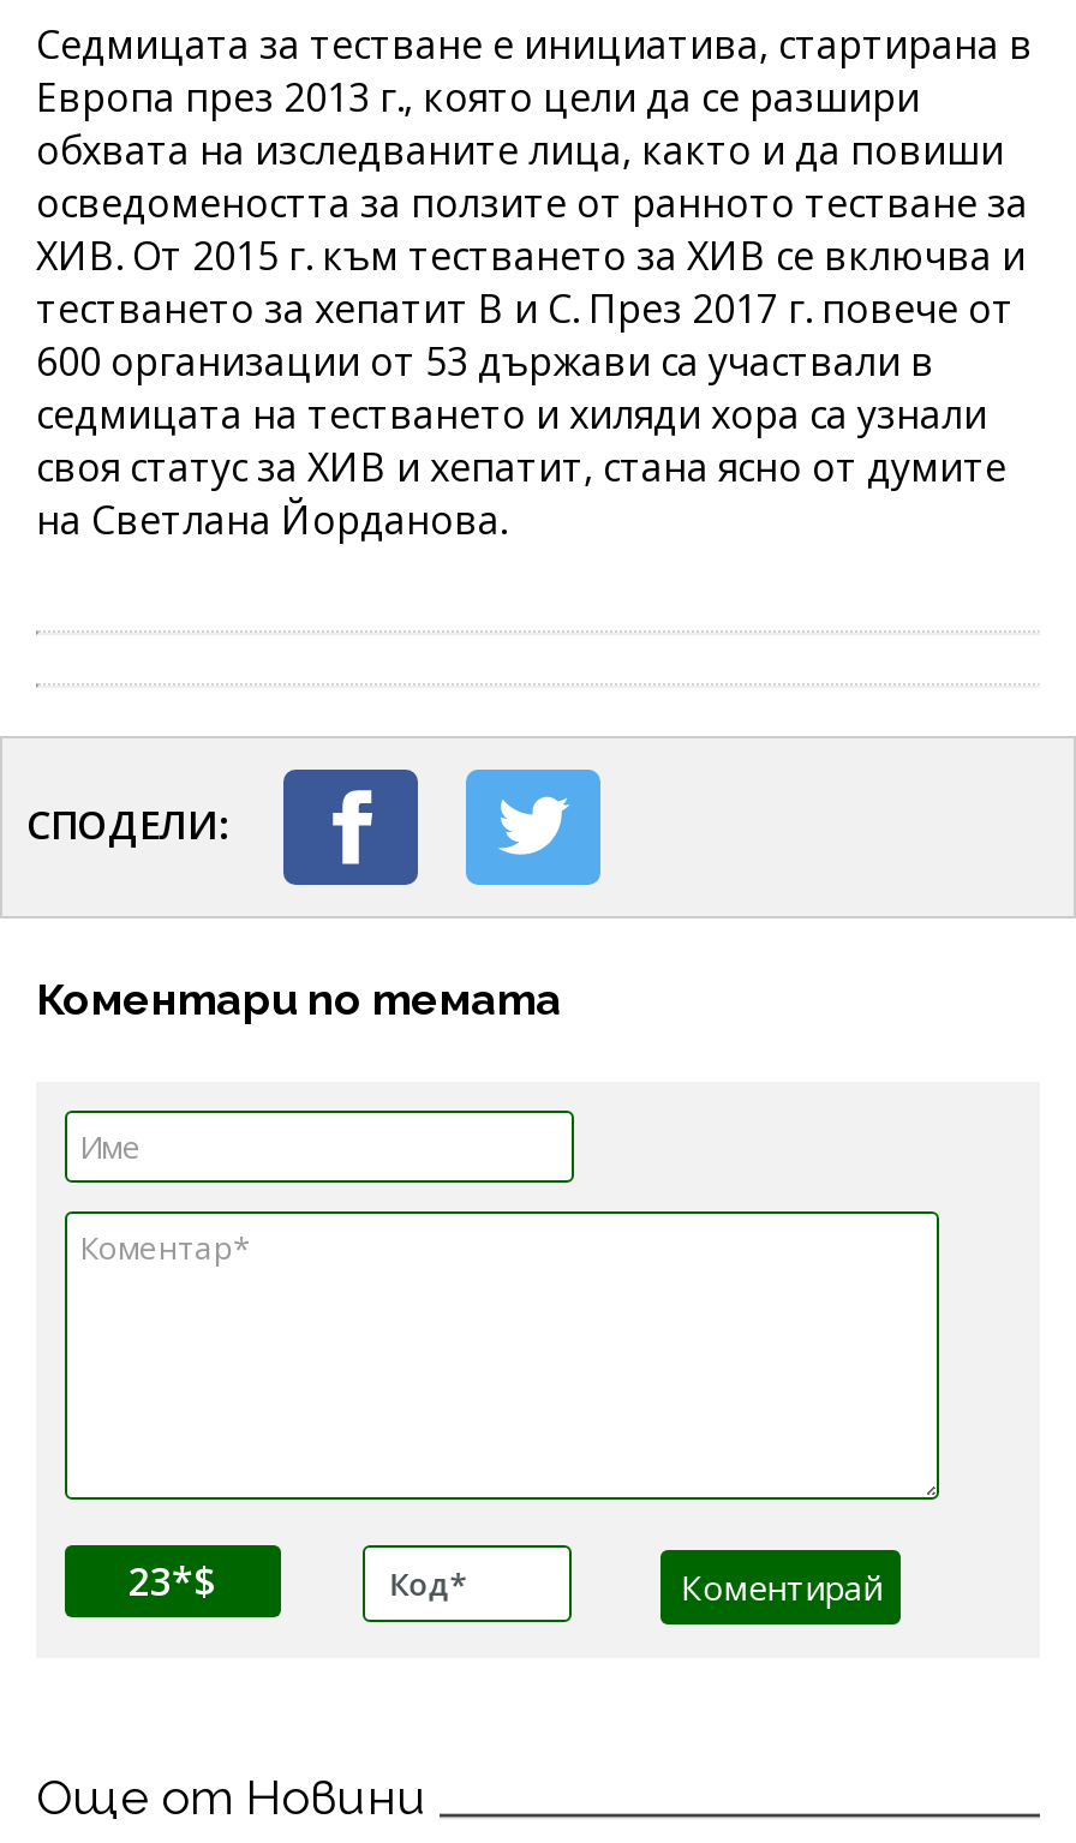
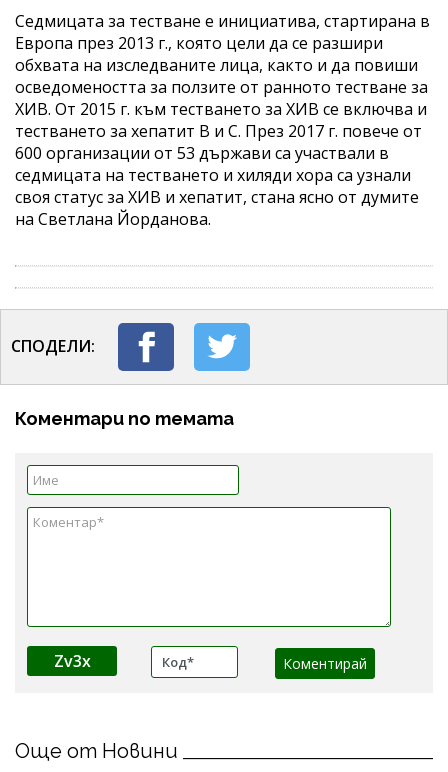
- 23*$
+ Zv3x
